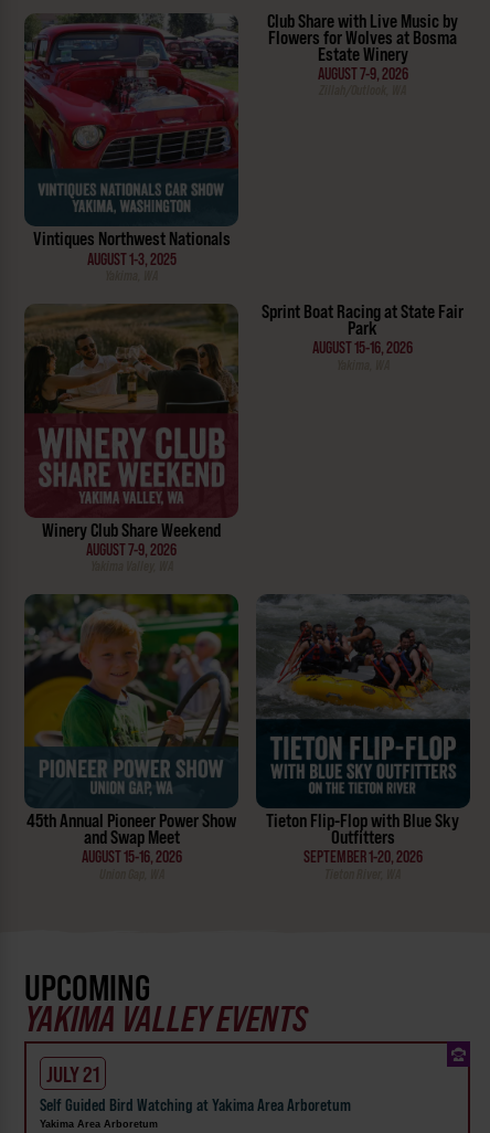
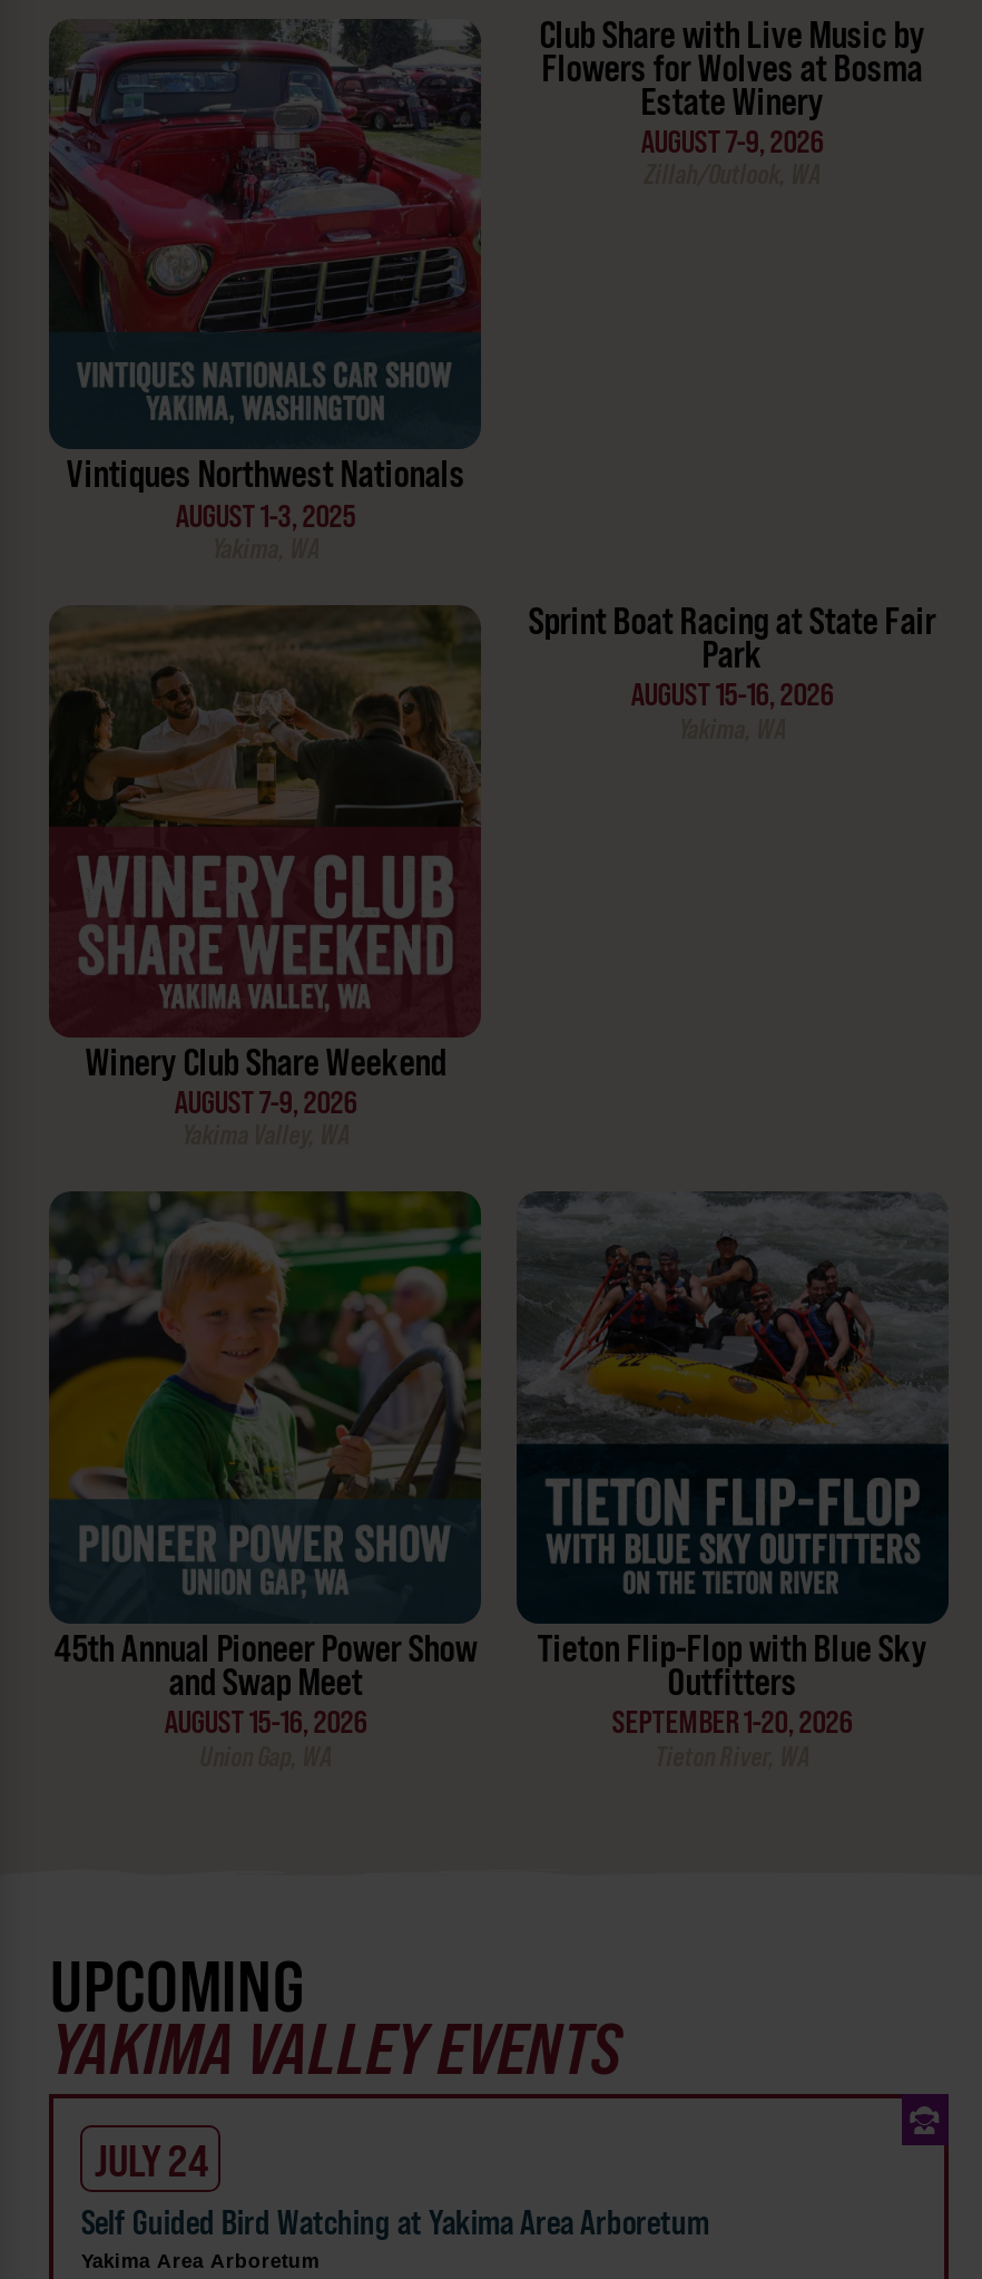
- JULY 21
+ JULY 24
